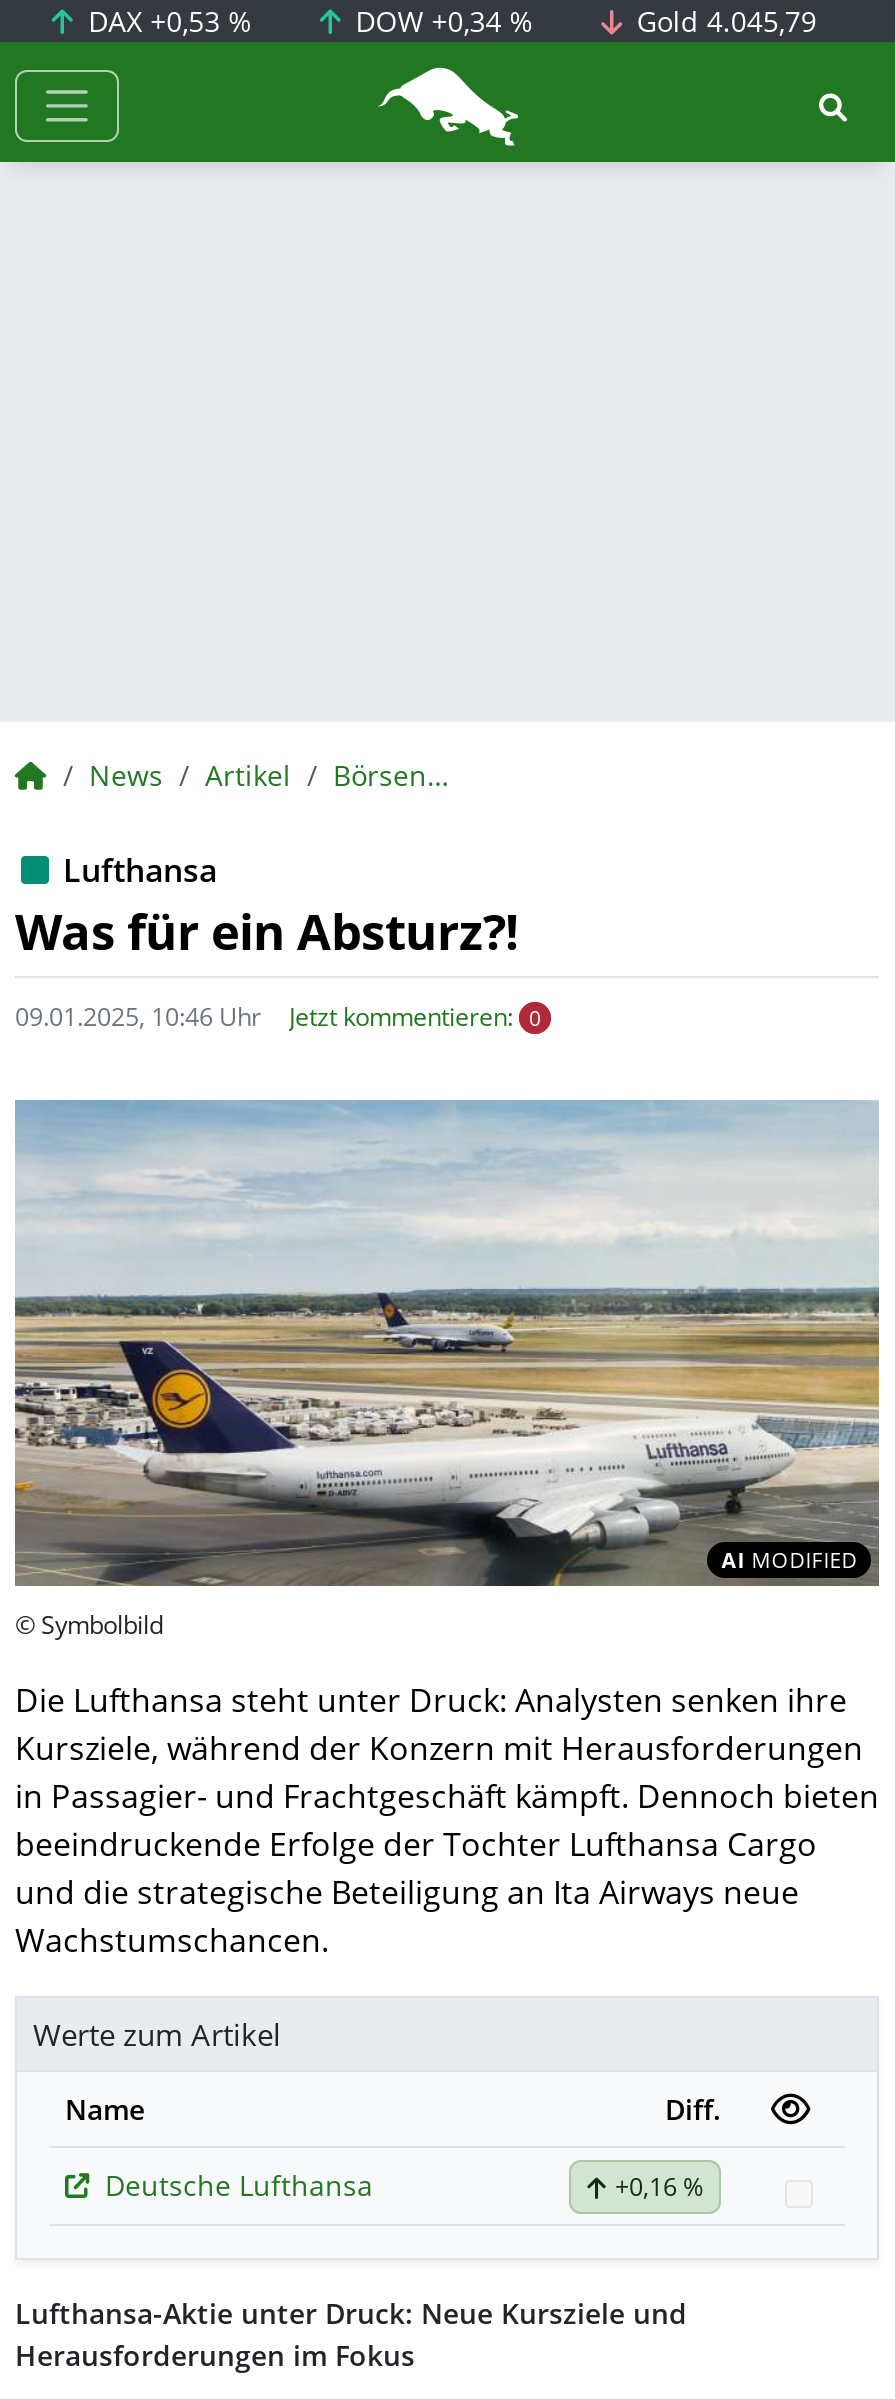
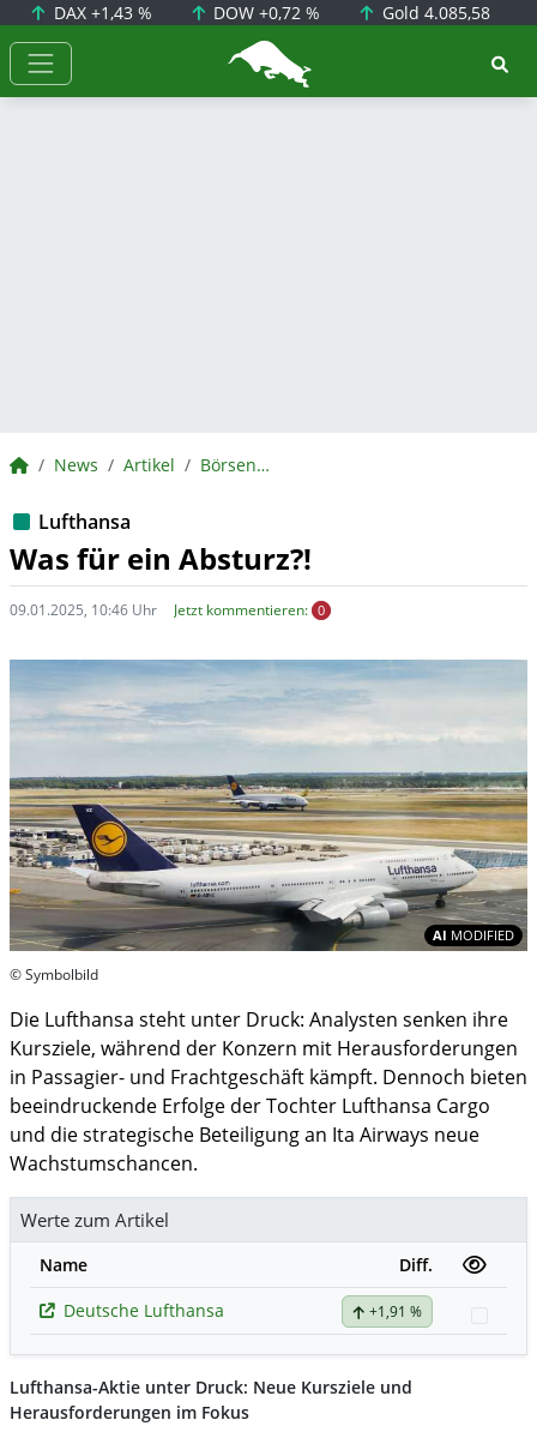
- DAX +0,53 %
+ DAX +1,43 %

- DOW +0,34 %
+ DOW +0,72 %

- Gold 4.045,79
+ Gold 4.085,58

- +0,16 %
+ +1,91 %
